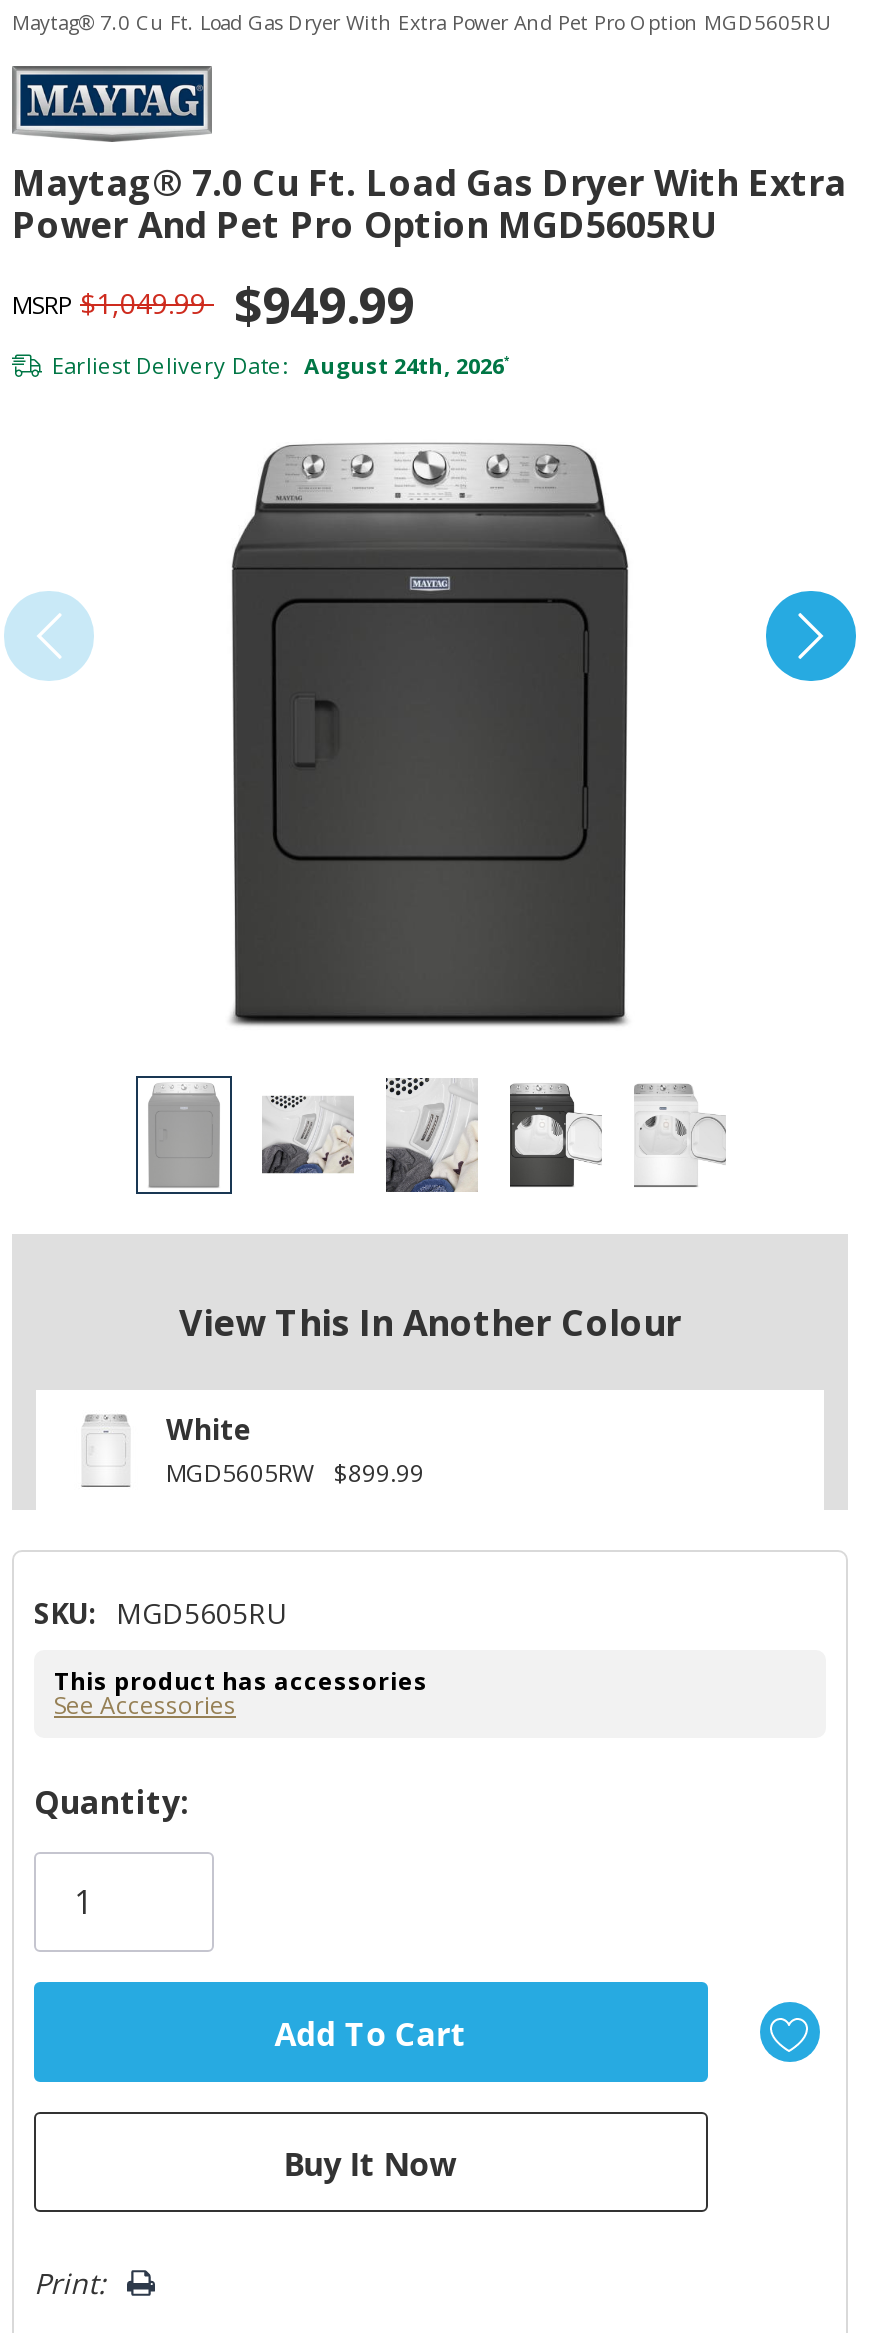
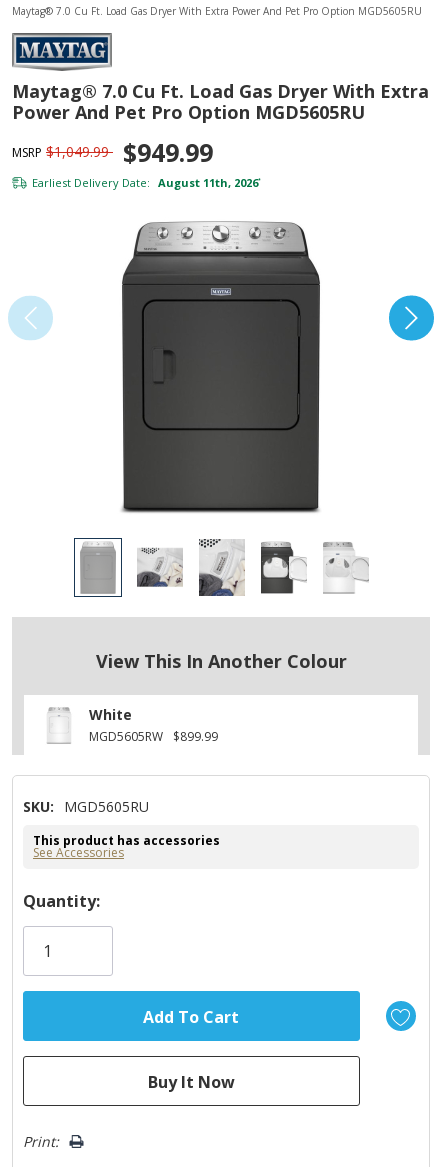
- Earliest Delivery Date: August 24th, 2026*
+ Earliest Delivery Date: August 11th, 2026*
